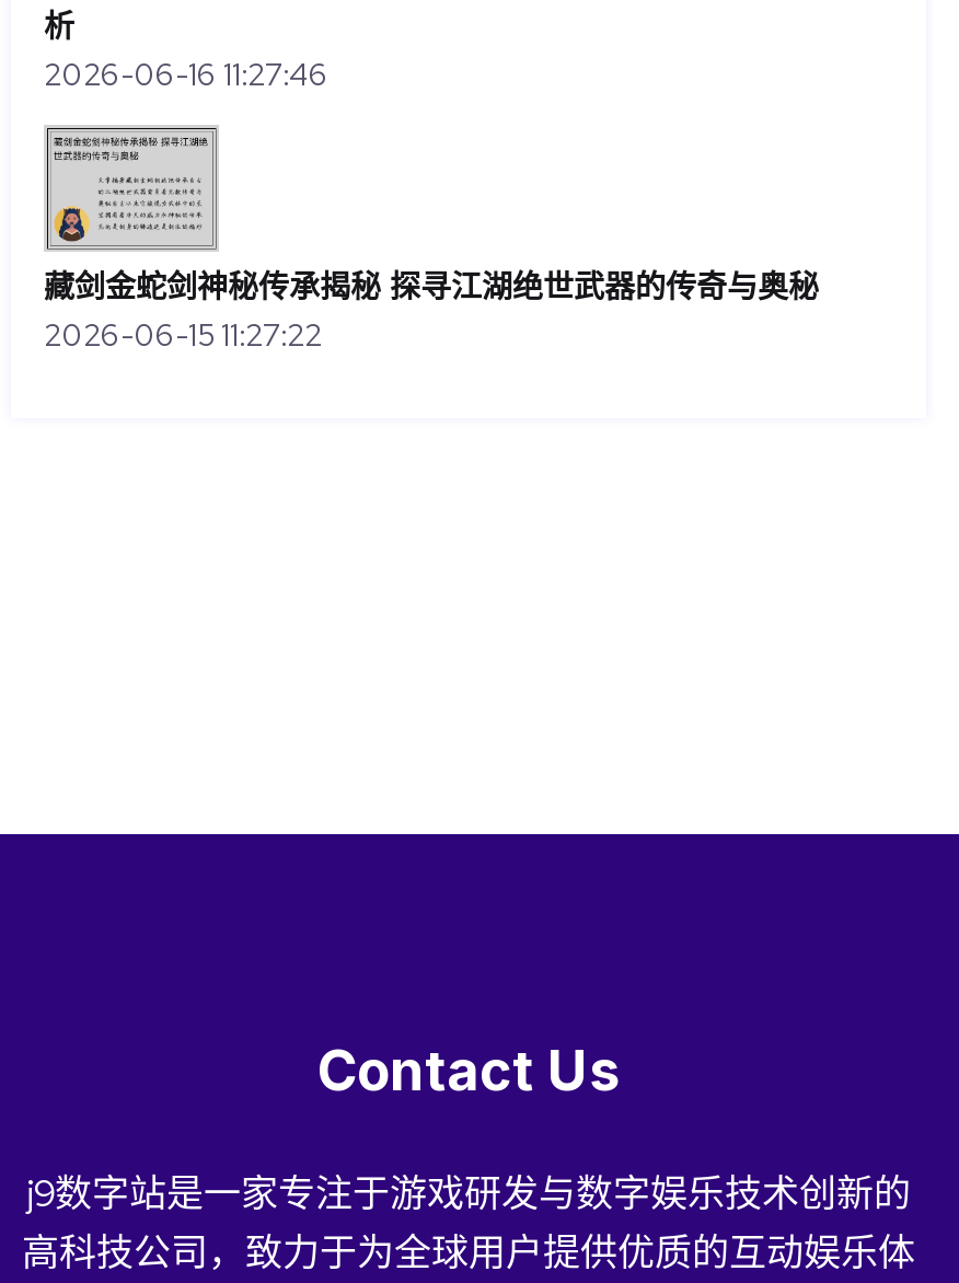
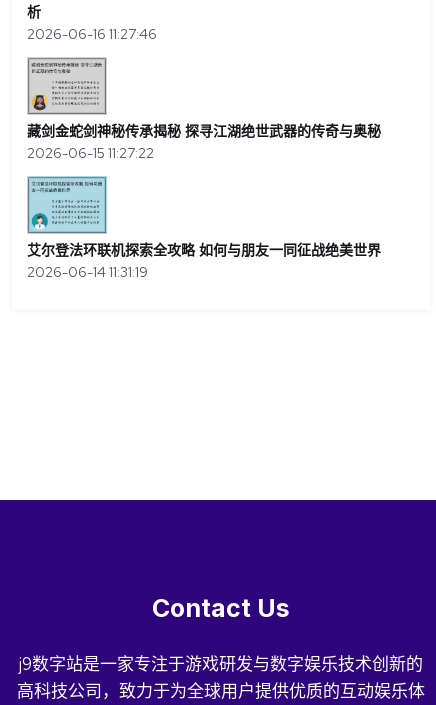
+ [image]
+ 艾尔登法环联机探索全攻略 如何与朋友一同征战绝美世界
+ 2026-06-14 11:31:19
